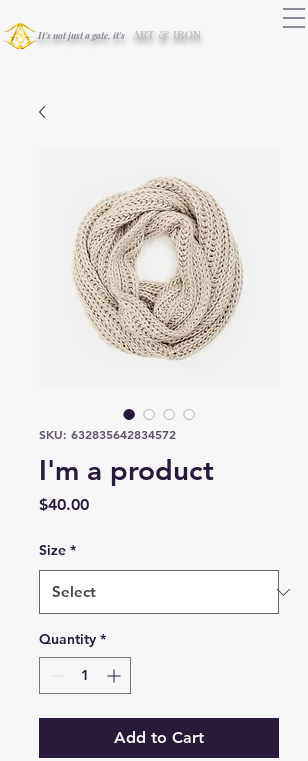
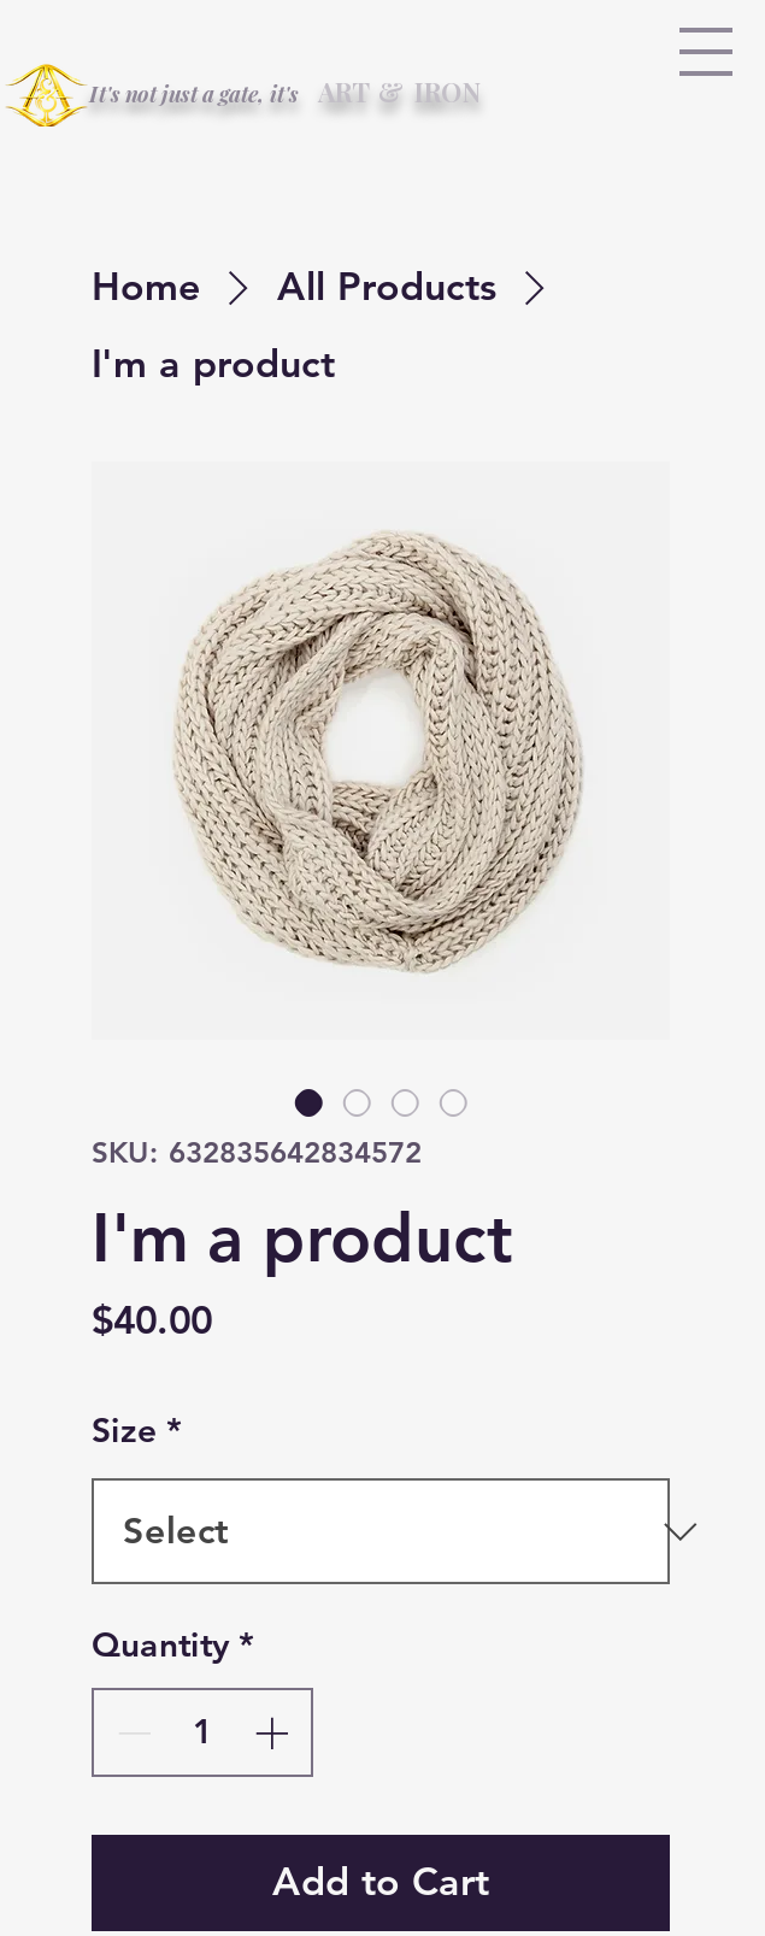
+ Home
+ All Products
+ I'm a product
